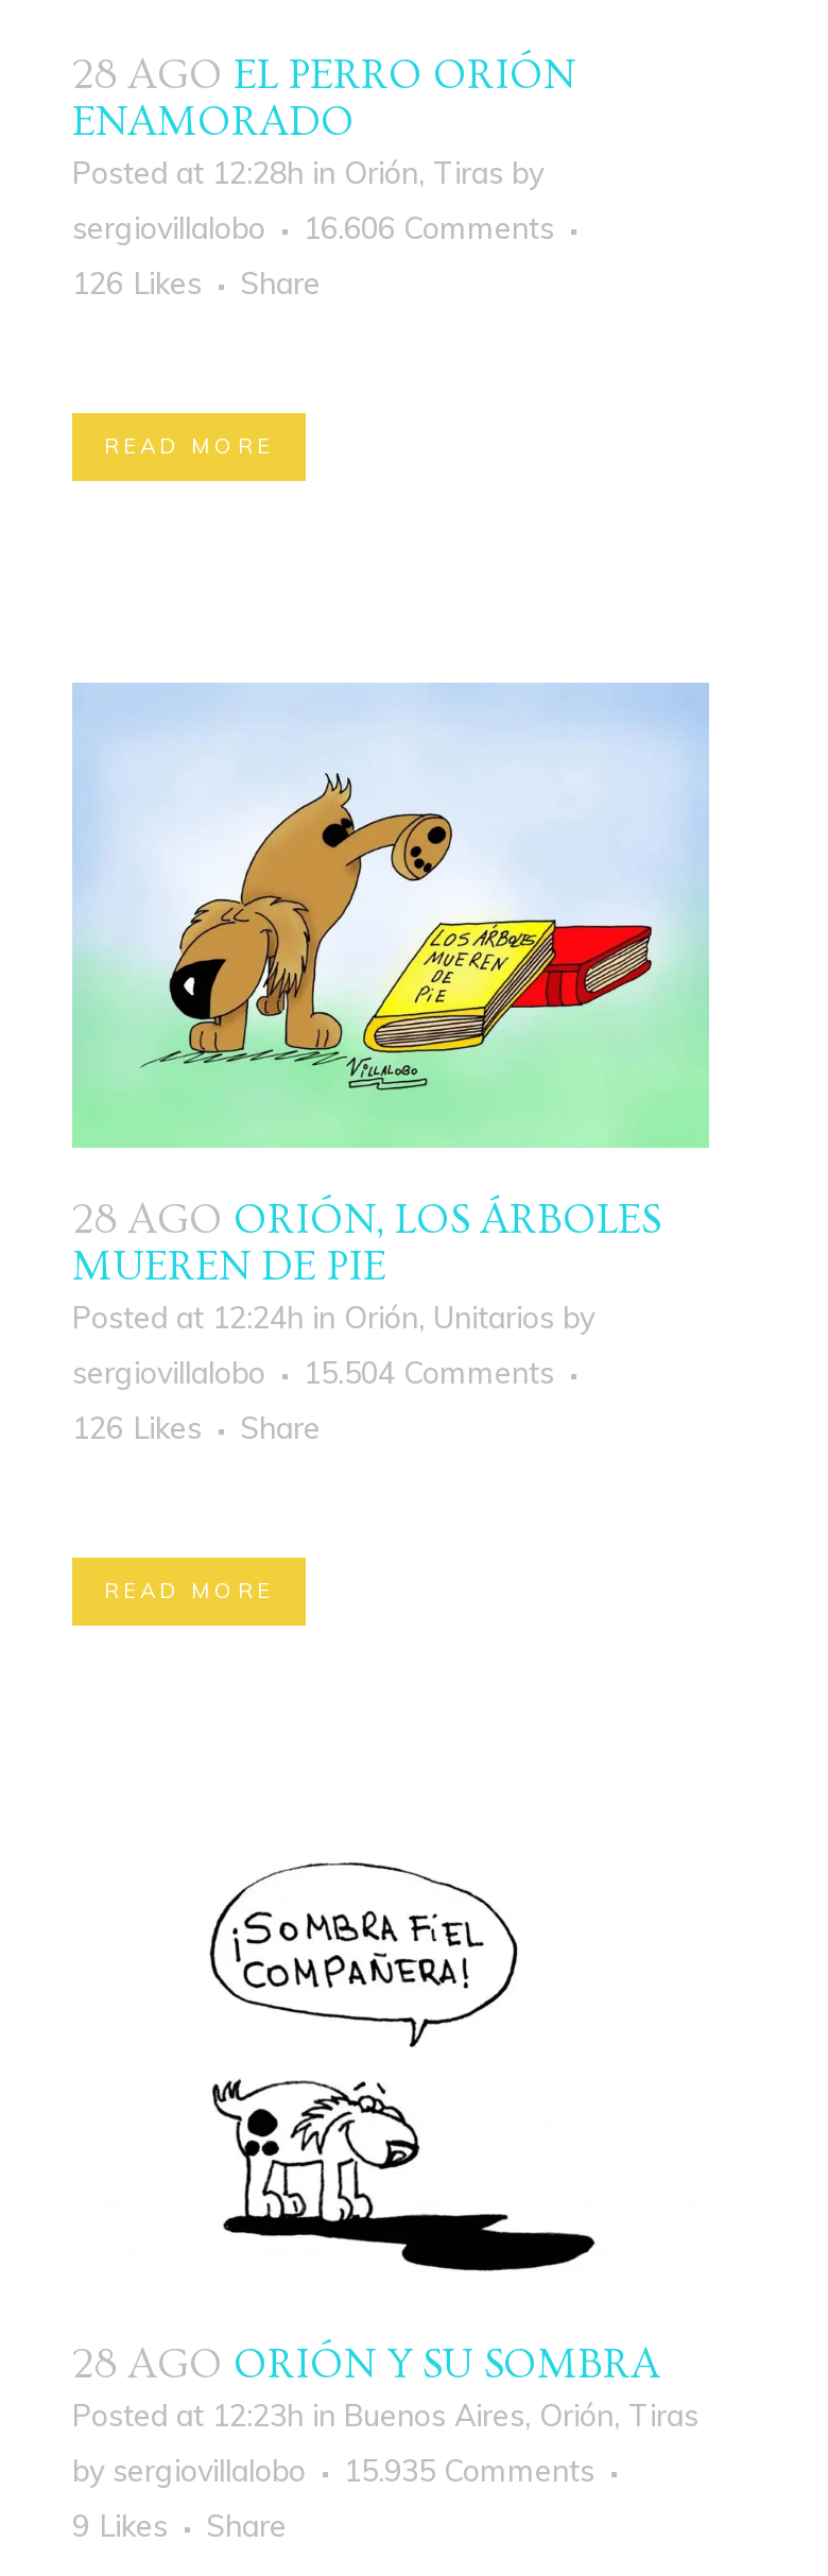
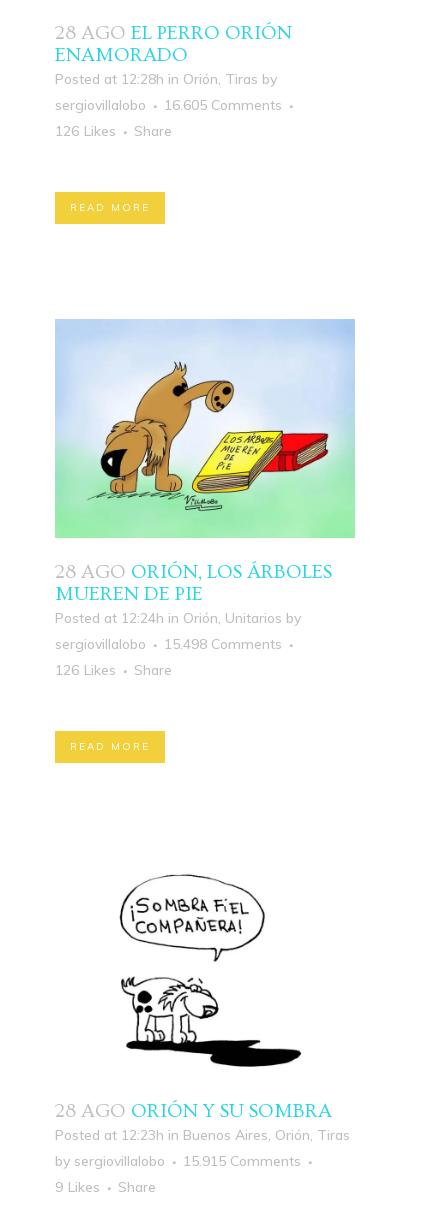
- sergiovillalobo 16.606 Comments
+ sergiovillalobo 16.605 Comments

- sergiovillalobo 15.504 Comments
+ sergiovillalobo 15.498 Comments

- by sergiovillalobo 15.935 Comments
+ by sergiovillalobo 15.915 Comments
